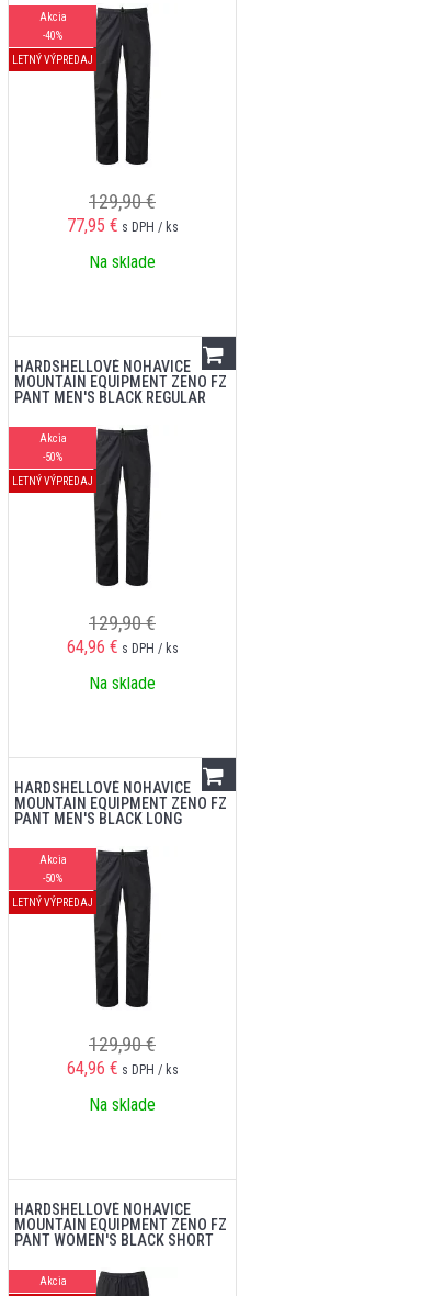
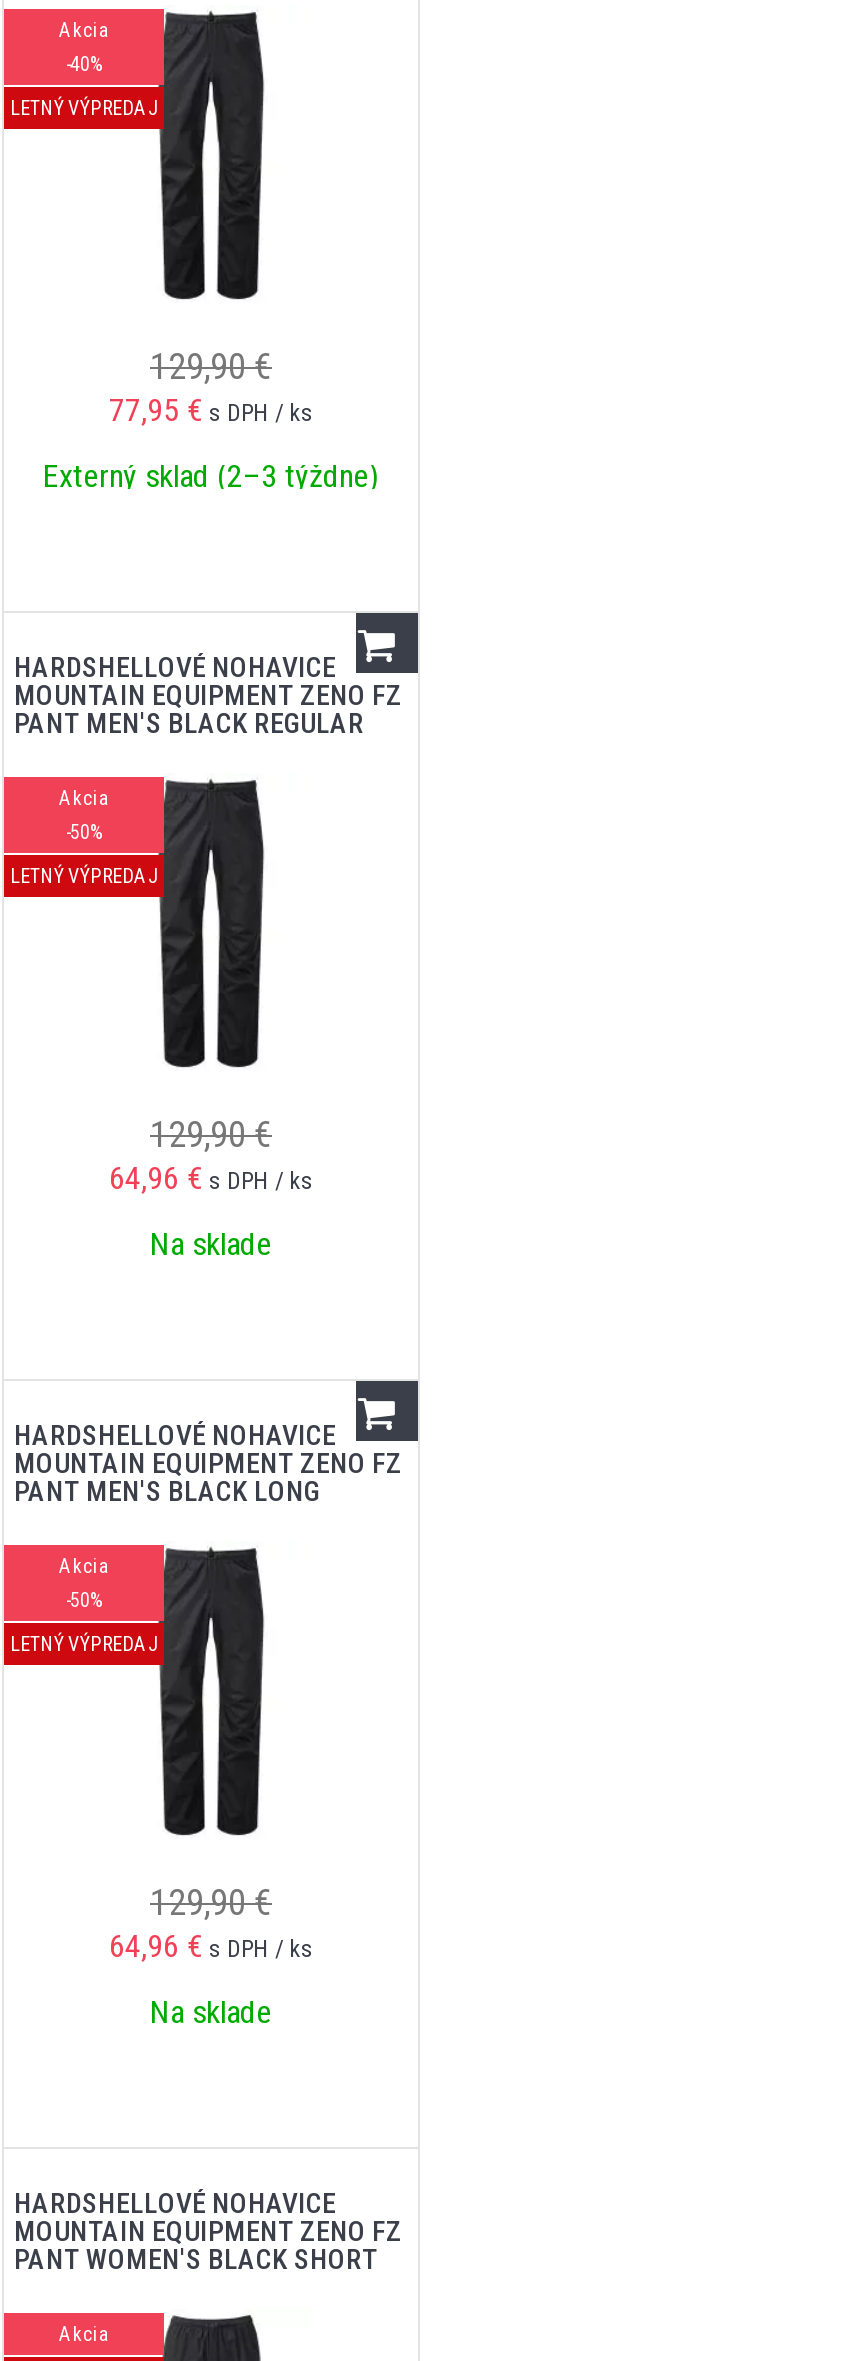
- Na sklade
+ Externý sklad (2–3 týždne)
